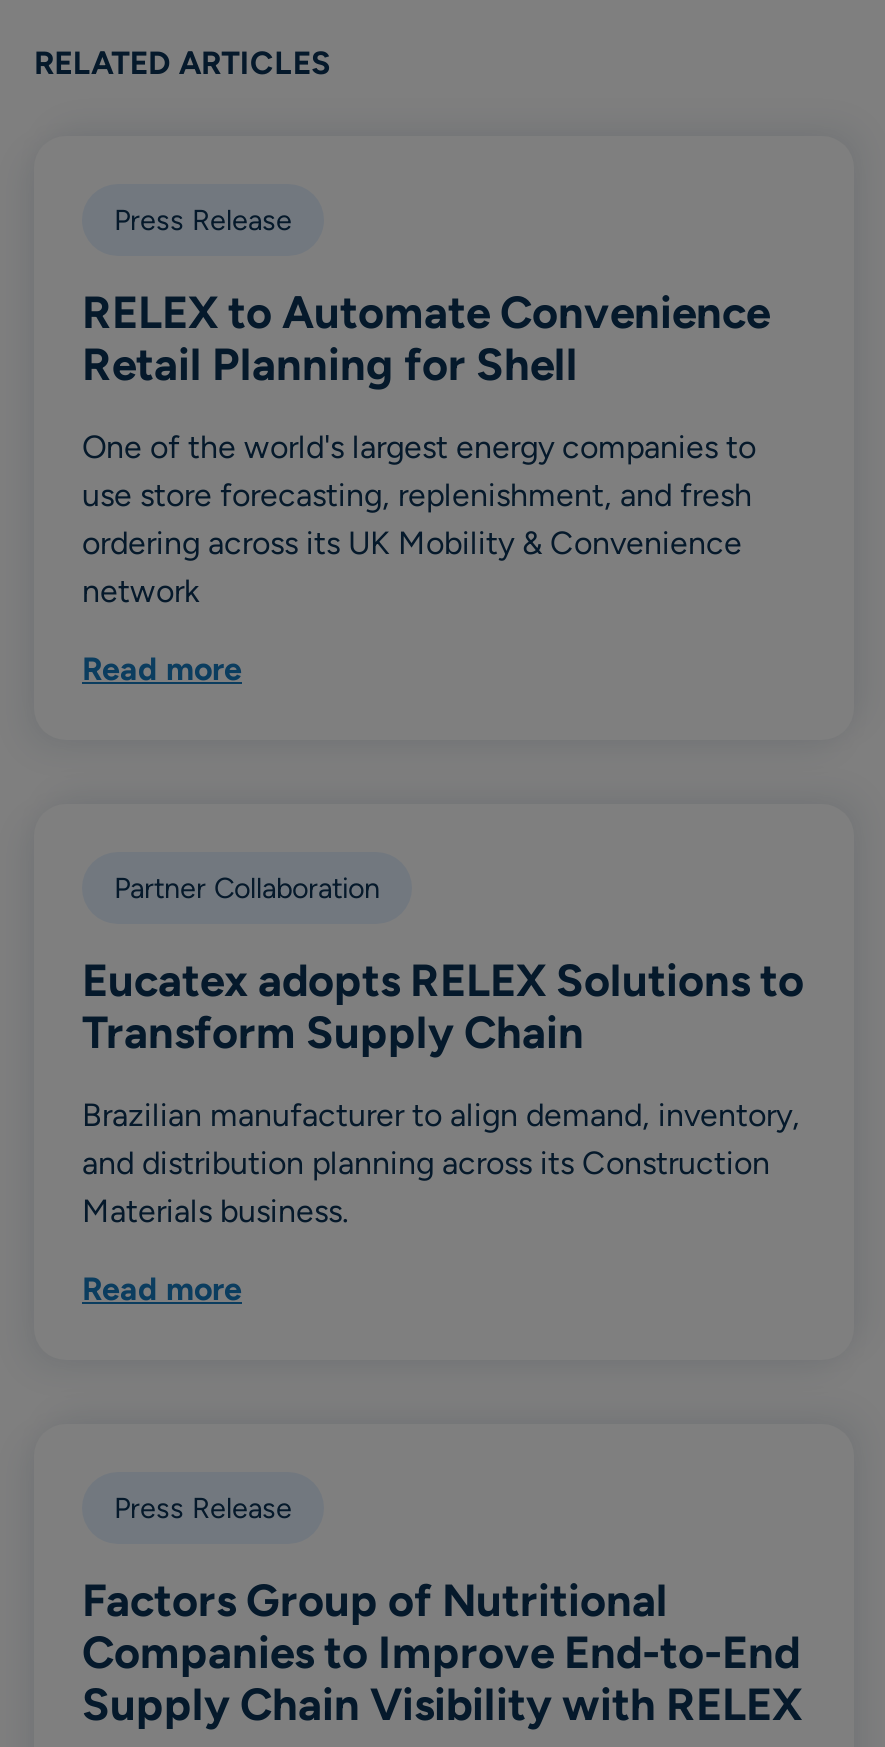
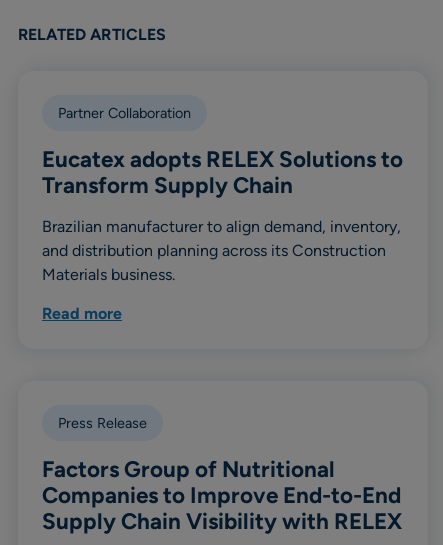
- Press Release
- RELEX to Automate Convenience
- Retail Planning for Shell
- One of the world's largest energy companies to
- use store forecasting, replenishment, and fresh
- ordering across its UK Mobility & Convenience
- network
- Read more
